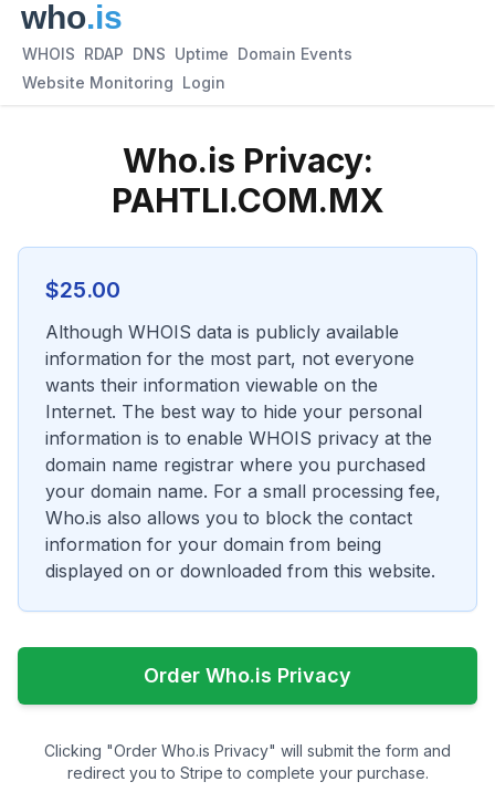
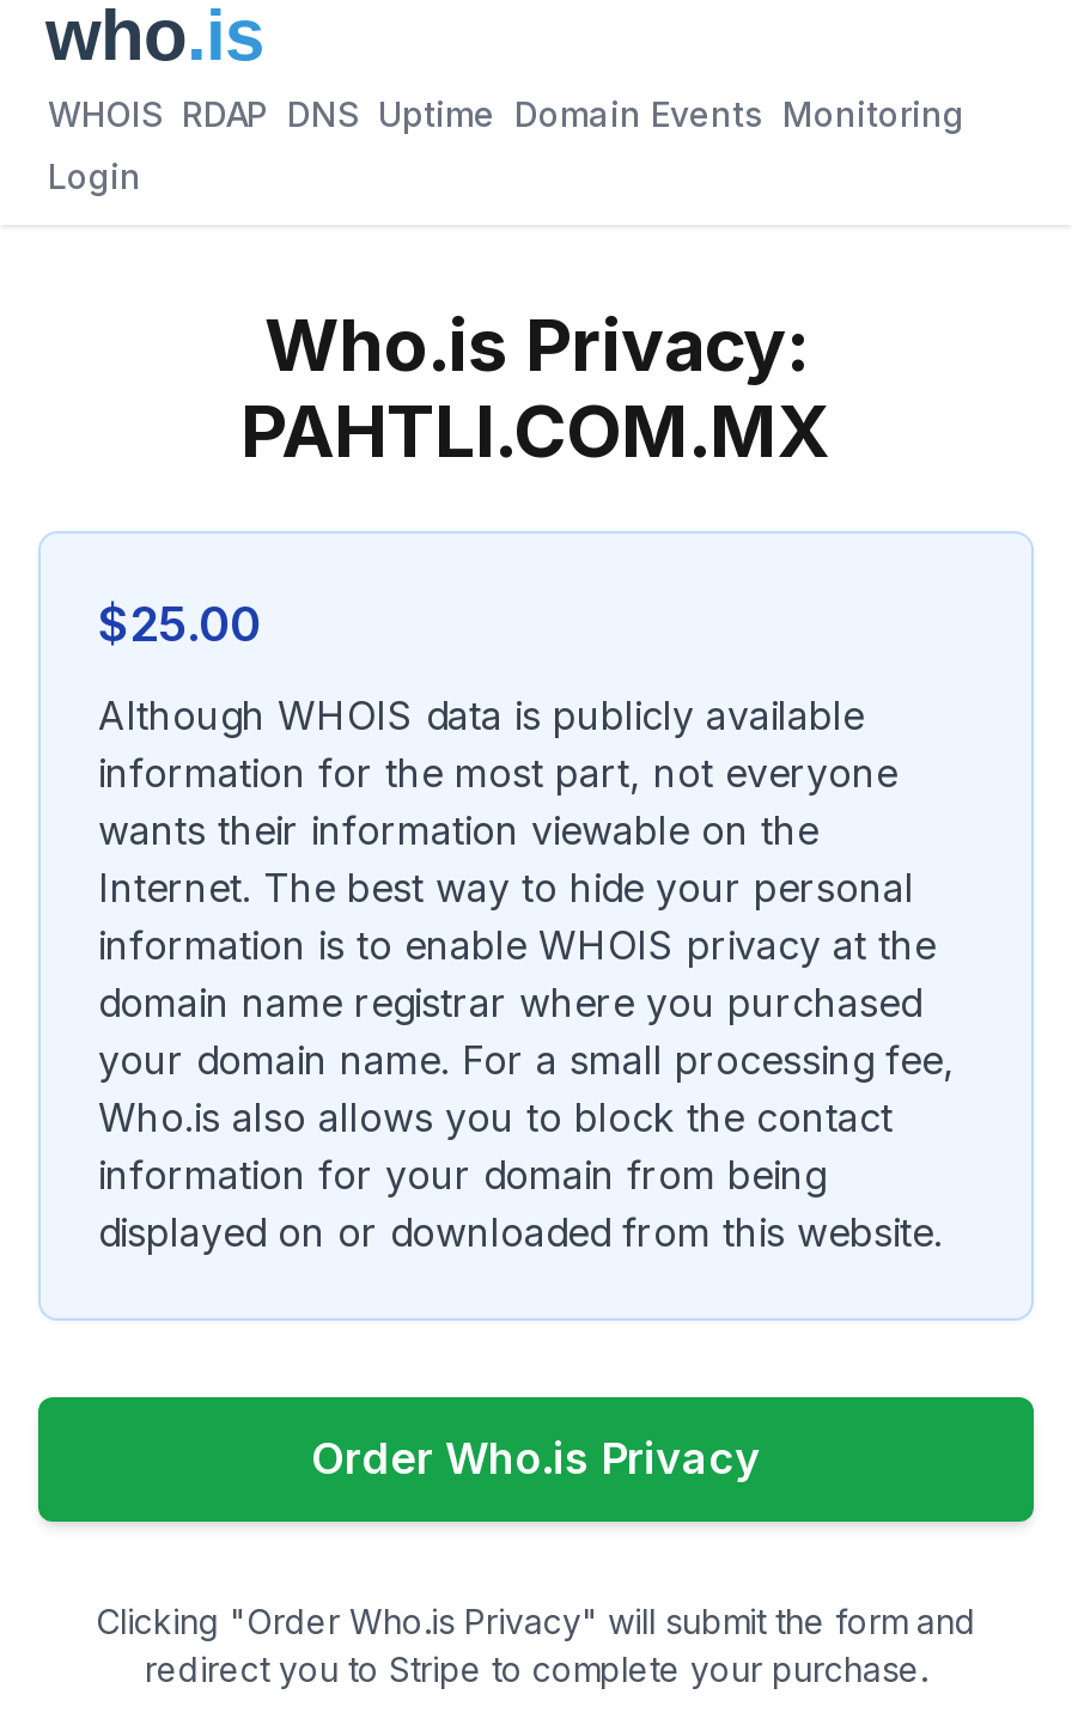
- WHOIS RDAP DNS Uptime Domain Events
+ WHOIS RDAP DNS Uptime Domain Events Monitoring

- Website Monitoring Login
+ Login
